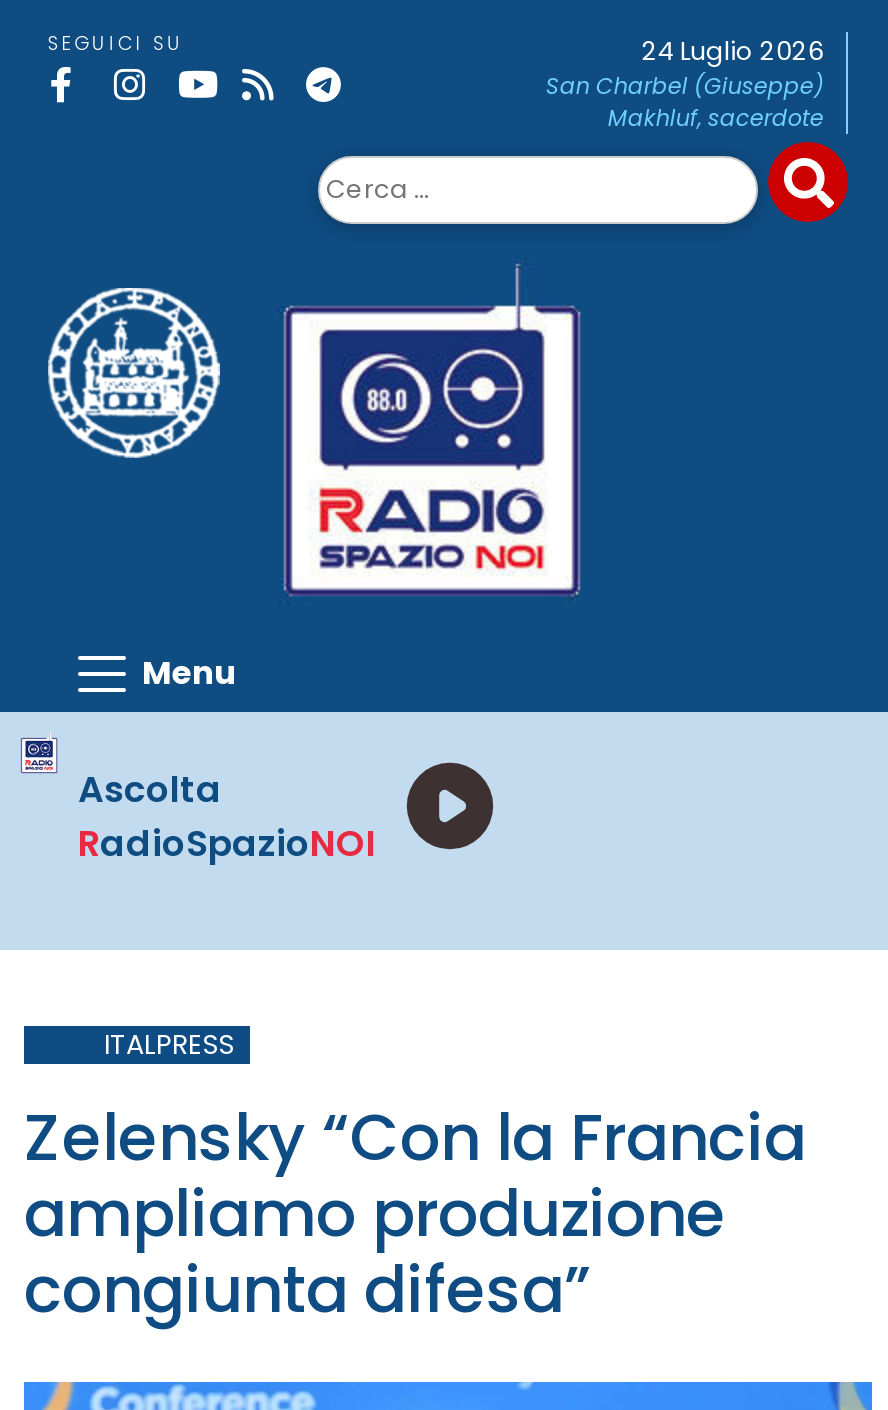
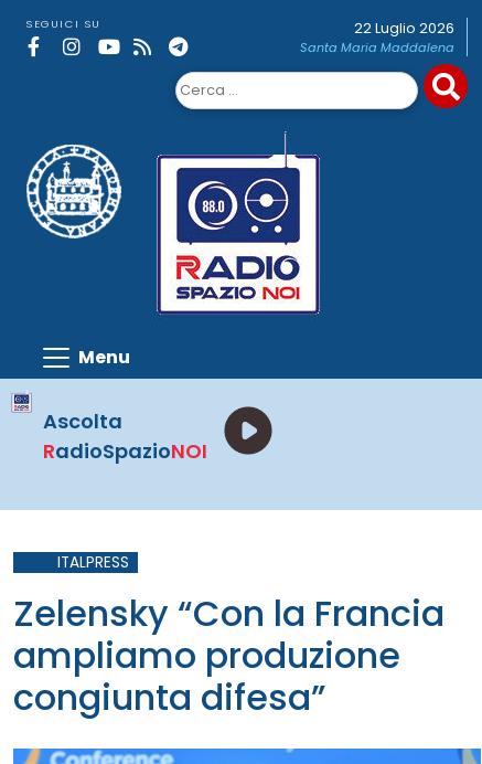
- 24 Luglio 2026
- San Charbel (Giuseppe)
- Makhluf, sacerdote
+ 22 Luglio 2026
+ Santa Maria Maddalena
